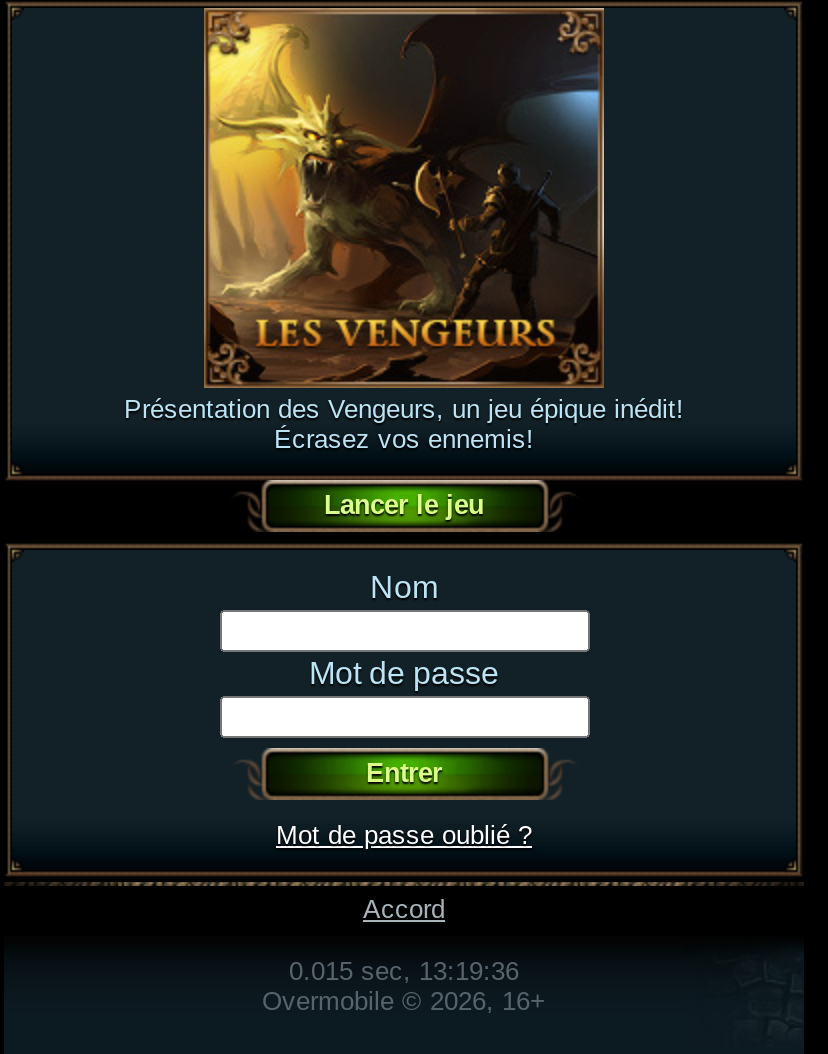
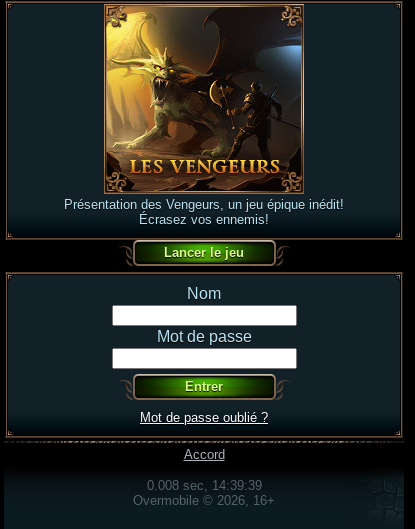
- 0.015 sec, 13:19:36
+ 0.008 sec, 14:39:39
